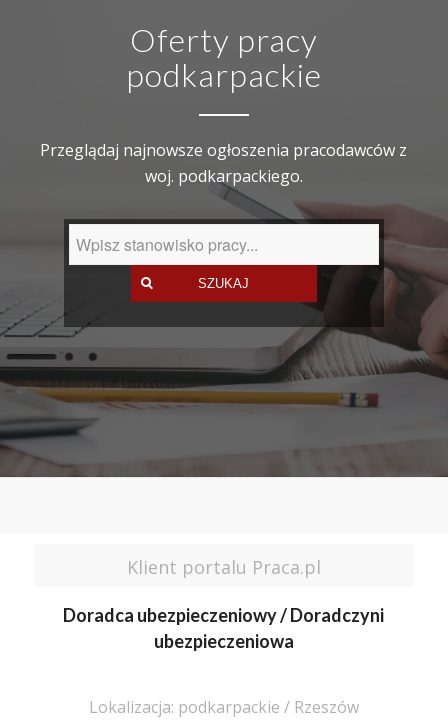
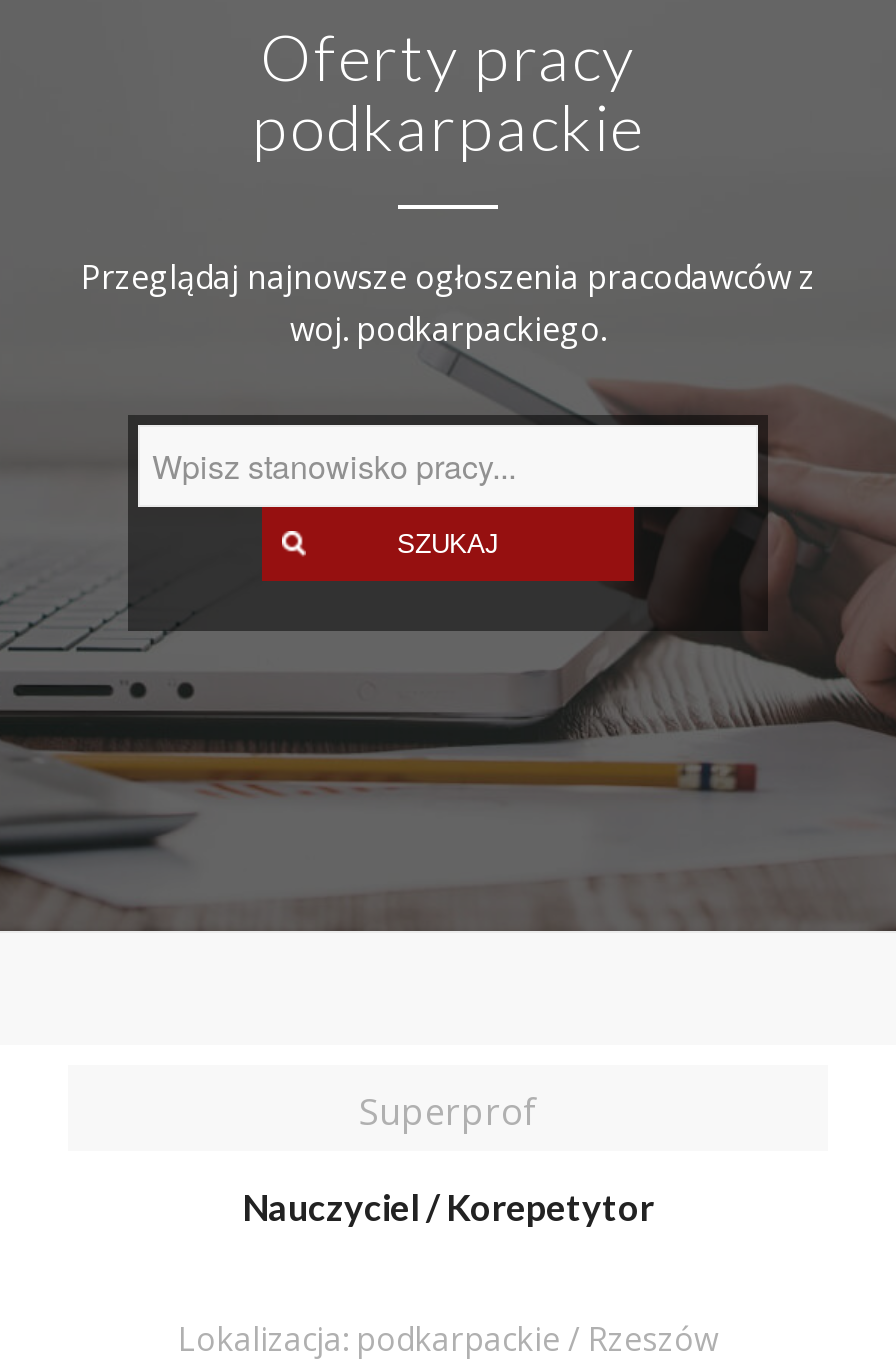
- Klient portalu Praca.pl
+ Superprof

- Doradca ubezpieczeniowy / Doradczyni
- ubezpieczeniowa
+ Nauczyciel / Korepetytor
